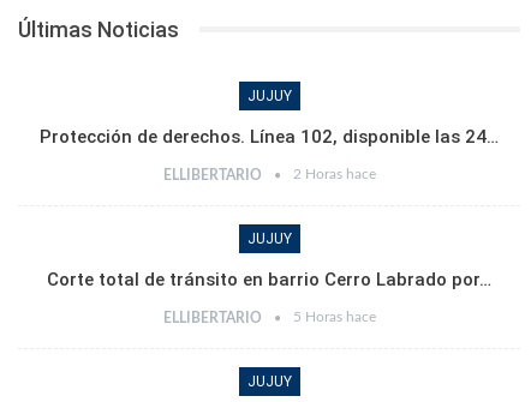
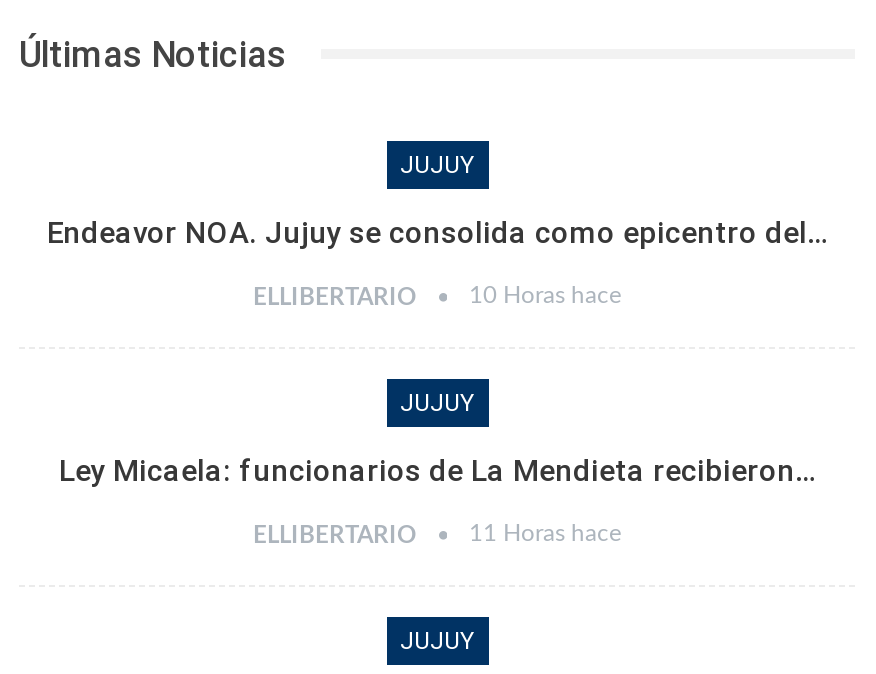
- Protección de derechos. Línea 102, disponible las 24…
+ Endeavor NOA. Jujuy se consolida como epicentro del…

- ELLIBERTARIO 2 Horas hace
+ ELLIBERTARIO 10 Horas hace

- Corte total de tránsito en barrio Cerro Labrado por…
+ Ley Micaela: funcionarios de La Mendieta recibieron…

- ELLIBERTARIO 5 Horas hace
+ ELLIBERTARIO 11 Horas hace
